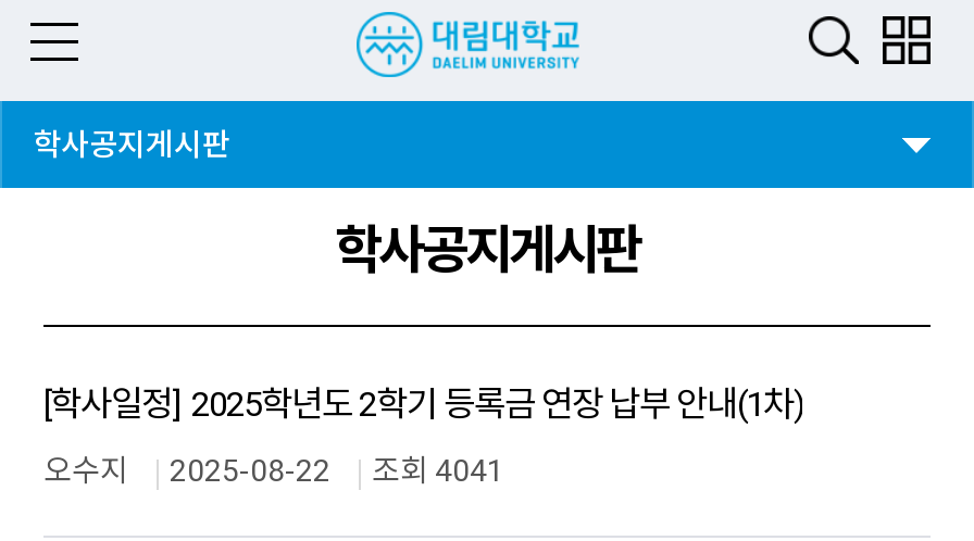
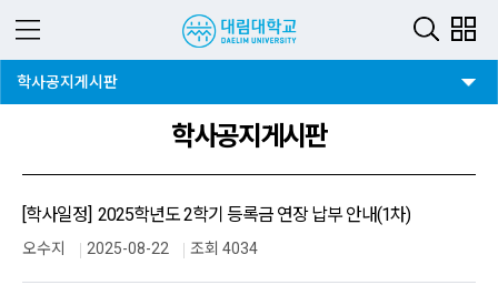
- 오수지 2025-08-22 조회 4041
+ 오수지 2025-08-22 조회 4034
